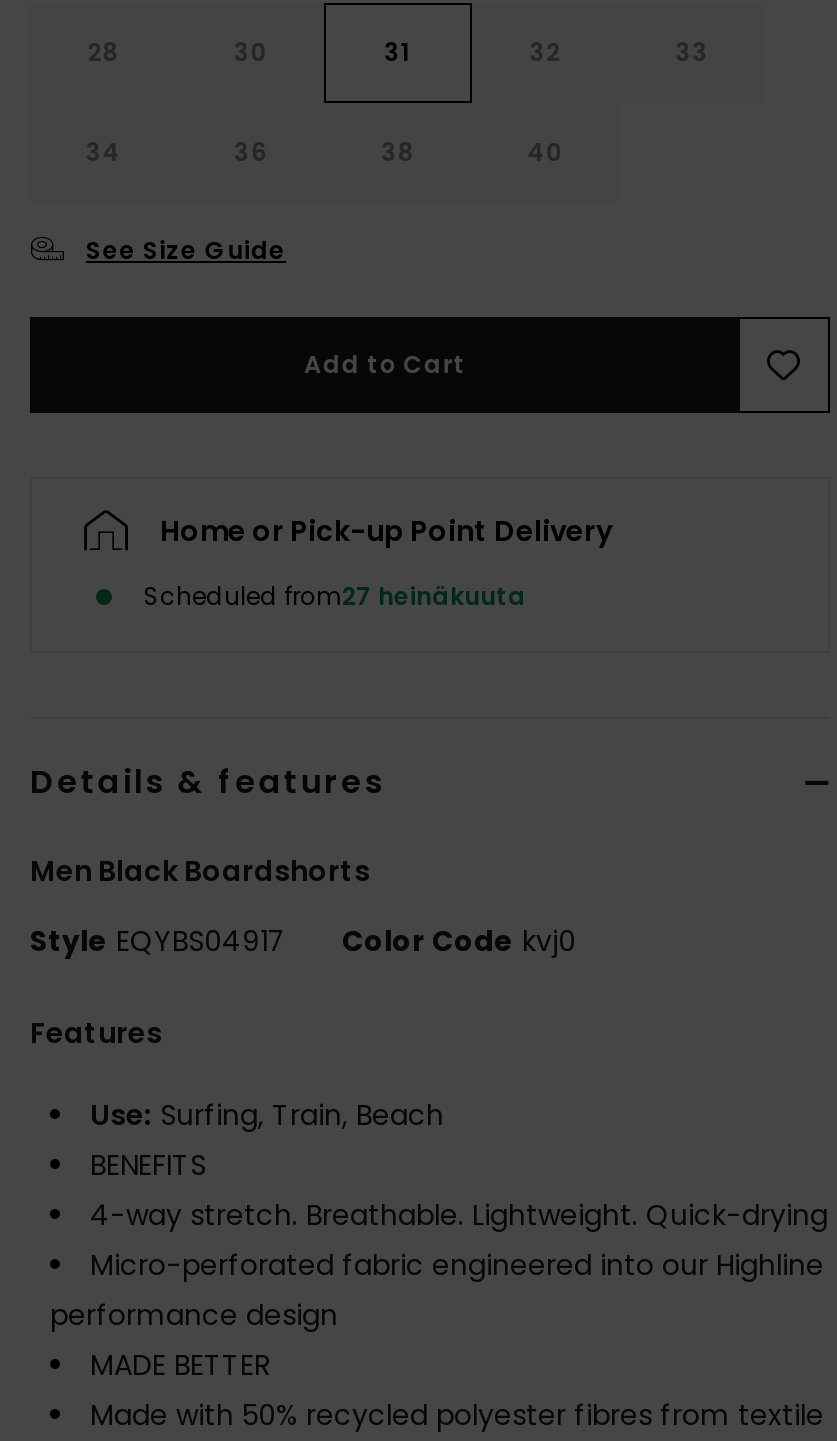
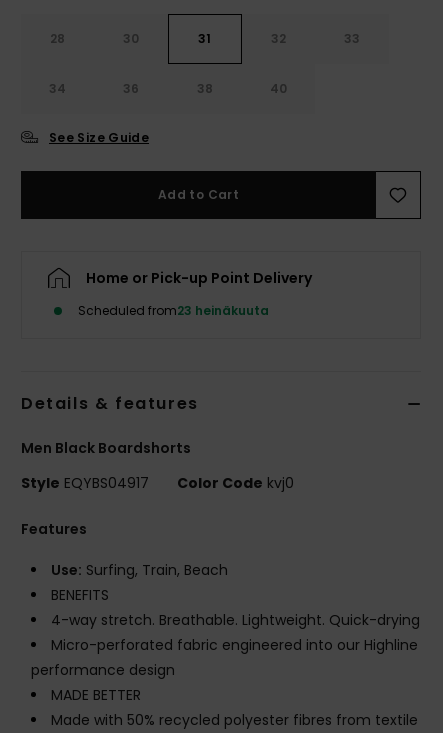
- Scheduled from27 heinäkuuta
+ Scheduled from23 heinäkuuta
